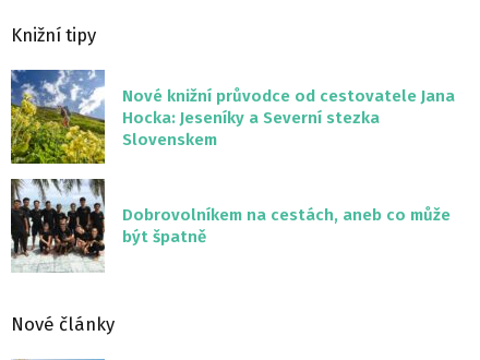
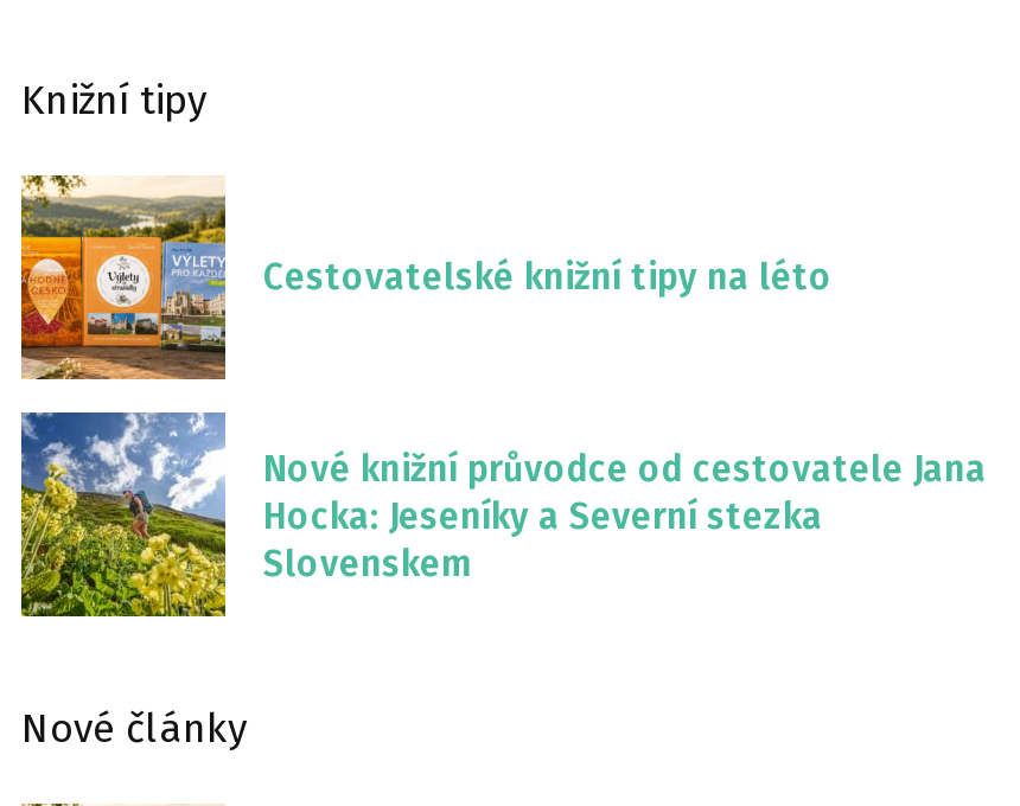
+ [image]
+ Cestovatelské knižní tipy na léto

moved down: [image] | Nové knižní průvodce od cestovatele Jana | Hocka: Jeseníky a Severní stezka | Slovenskem

- [image]
- Dobrovolníkem na cestách, aneb co může
- být špatně
